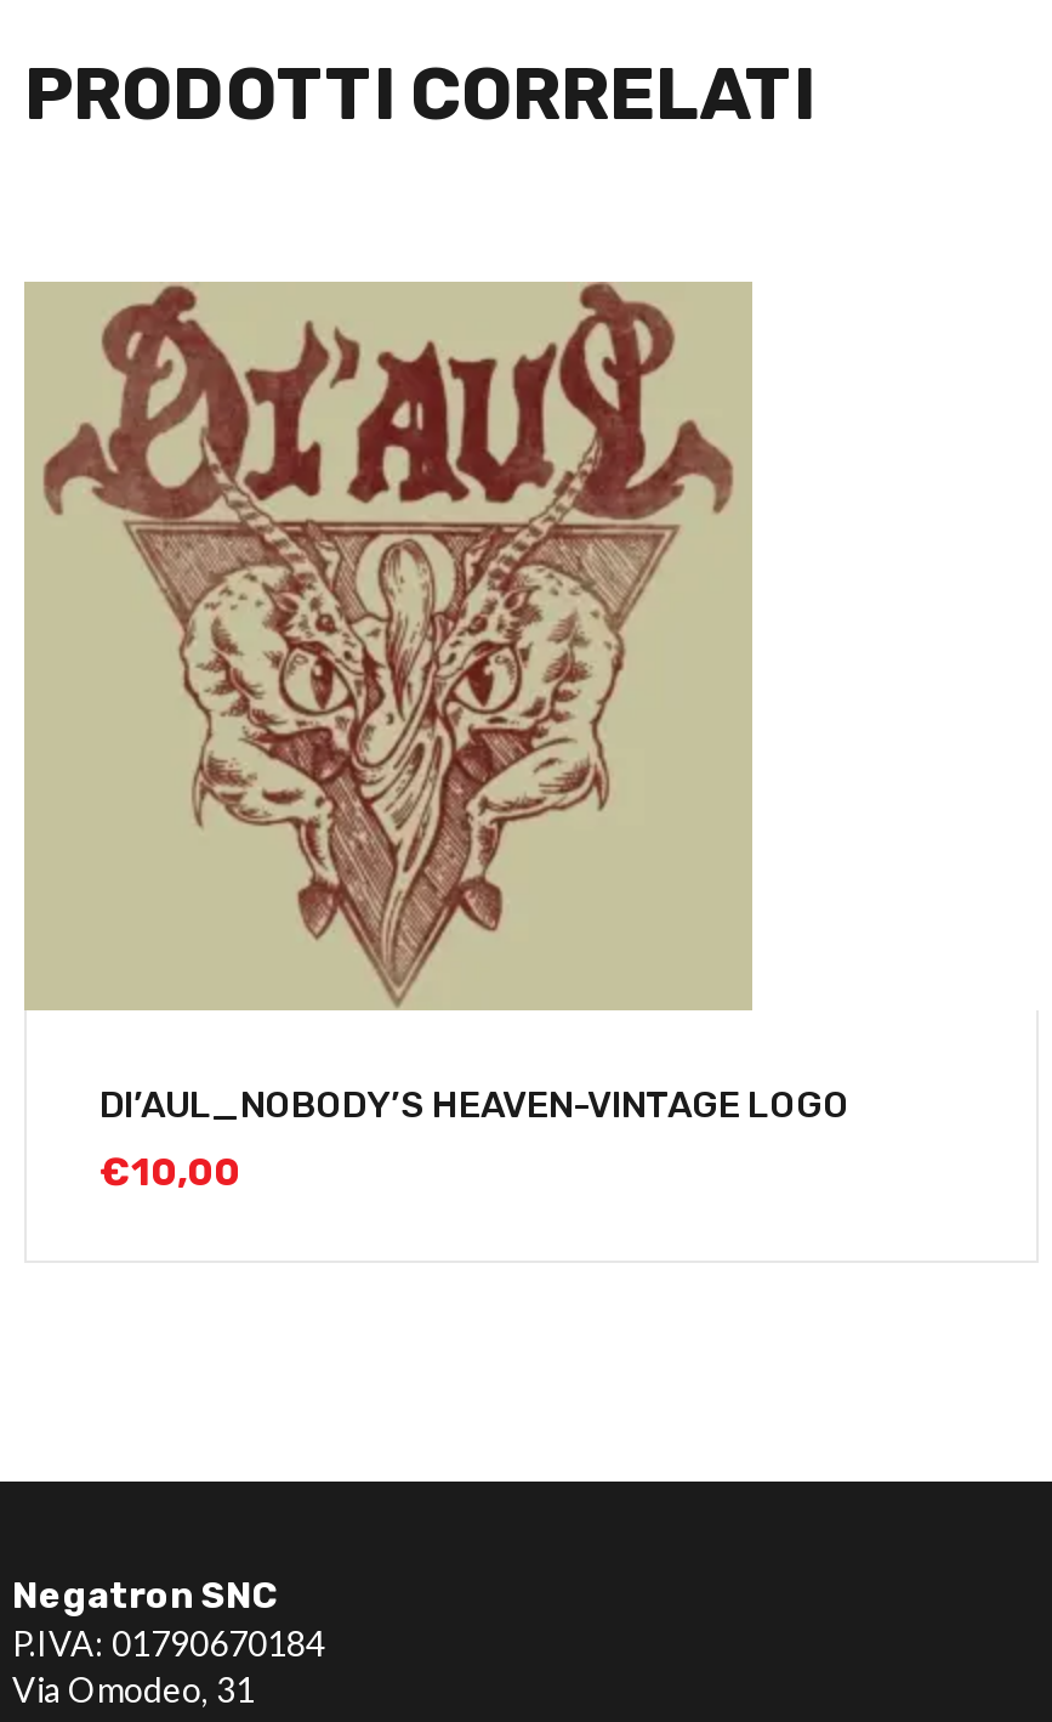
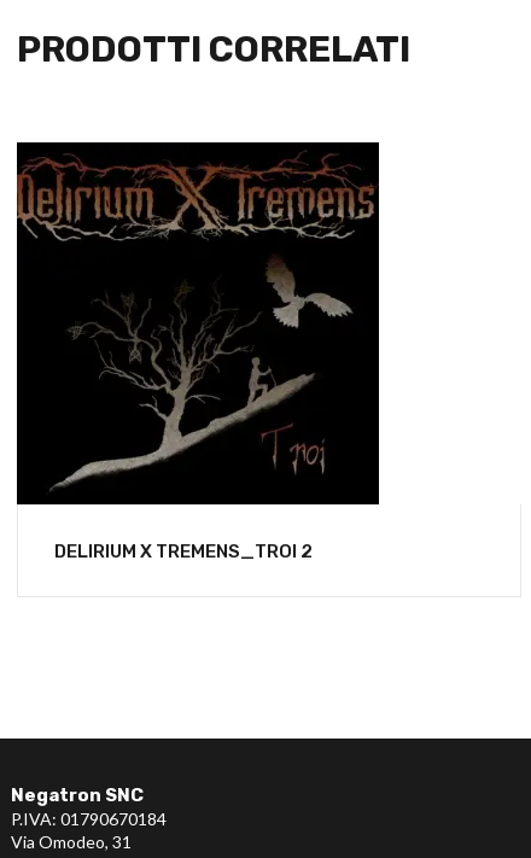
- [image]
- DI’AUL_NOBODY’S HEAVEN-VINTAGE LOGO
- €10,00
+ [image]
+ DELIRIUM X TREMENS_TROI 2
